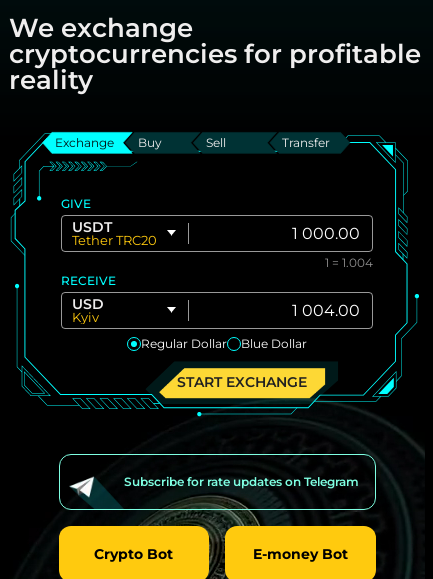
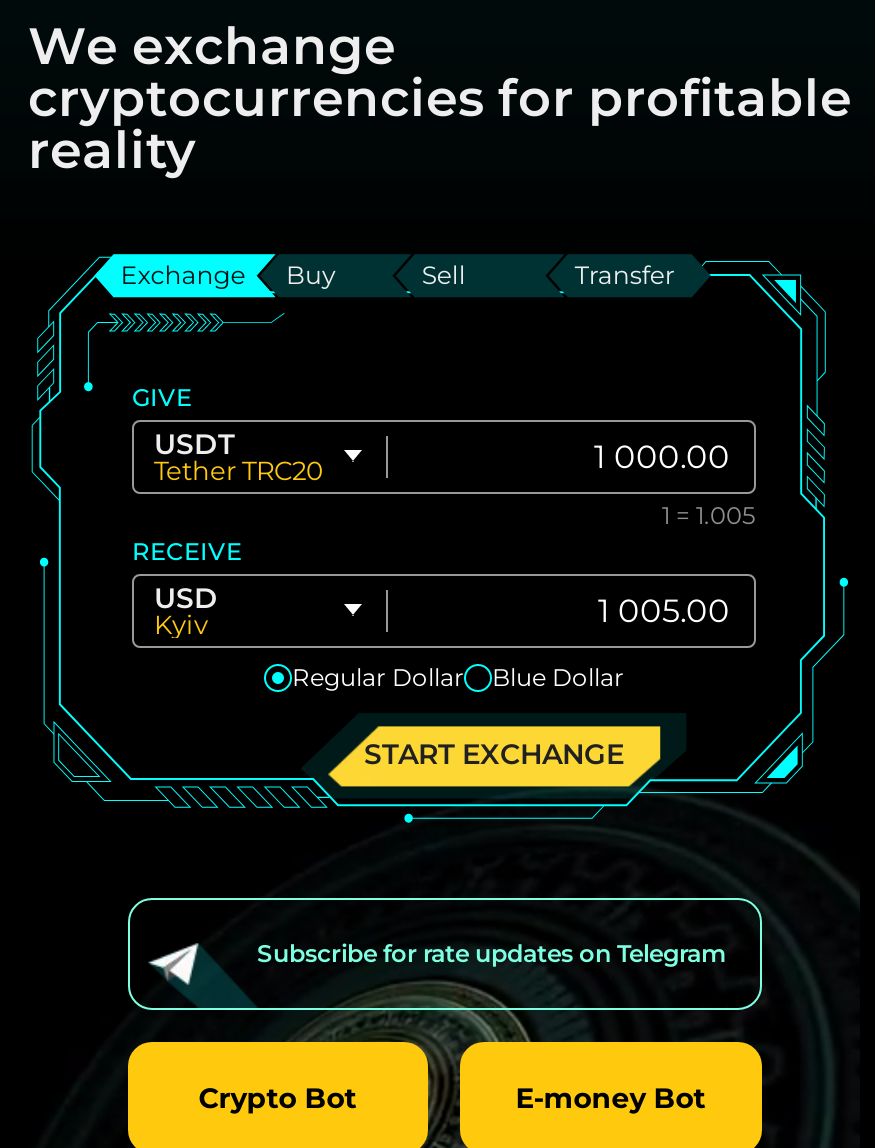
- 1 = 1.004
+ 1 = 1.005
